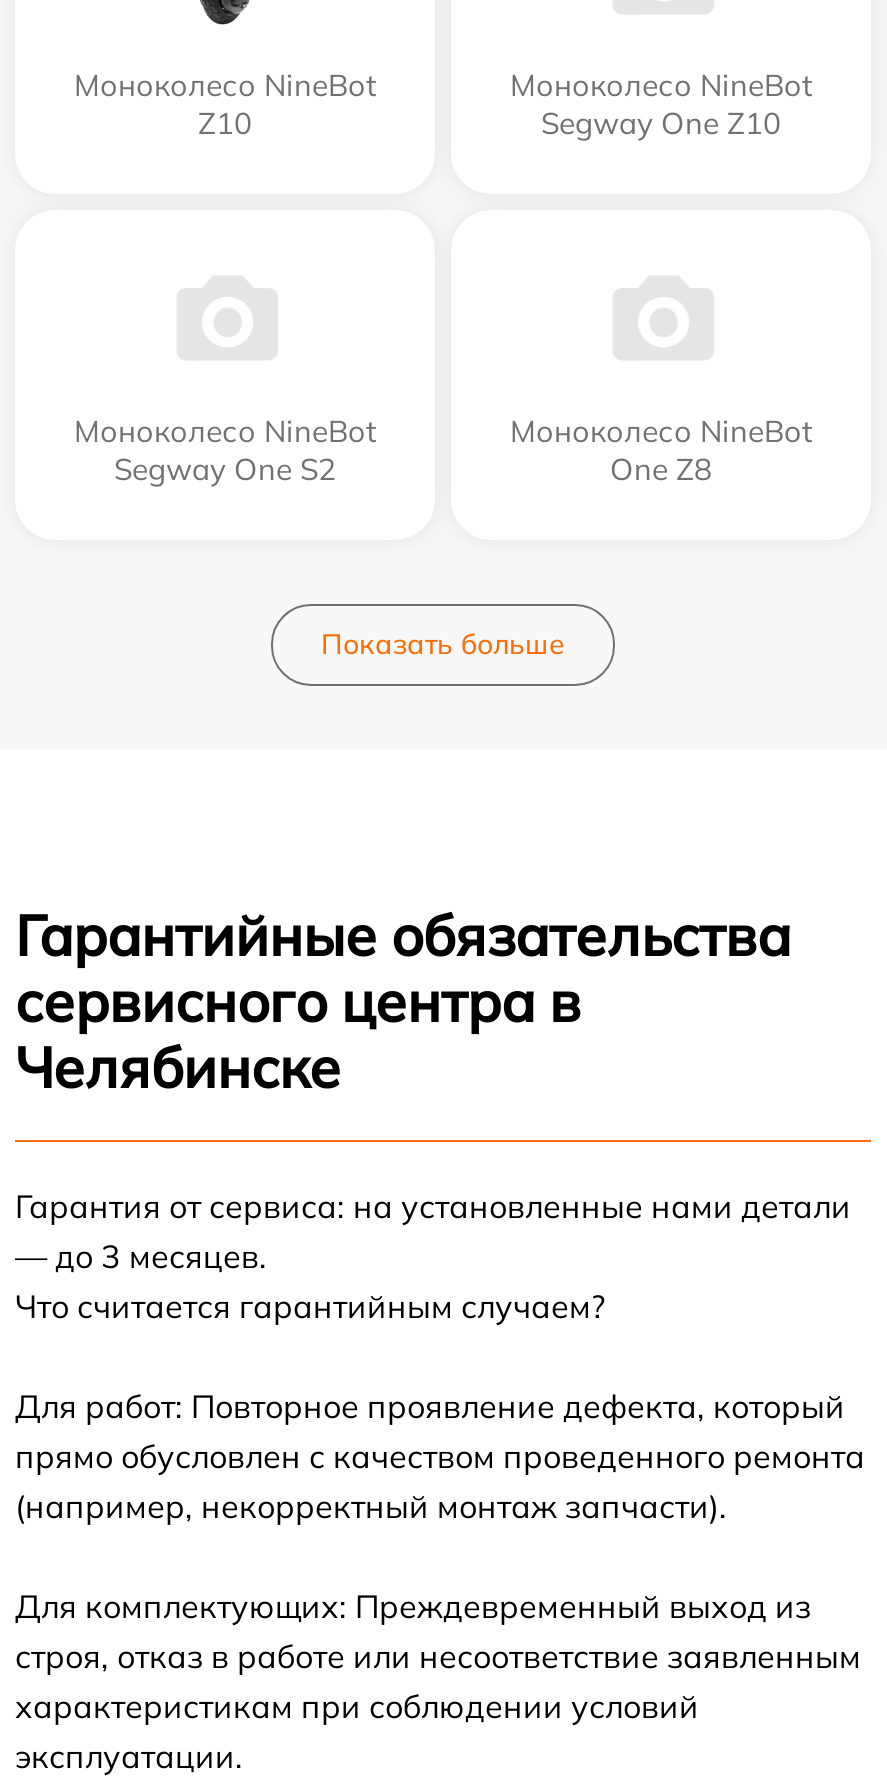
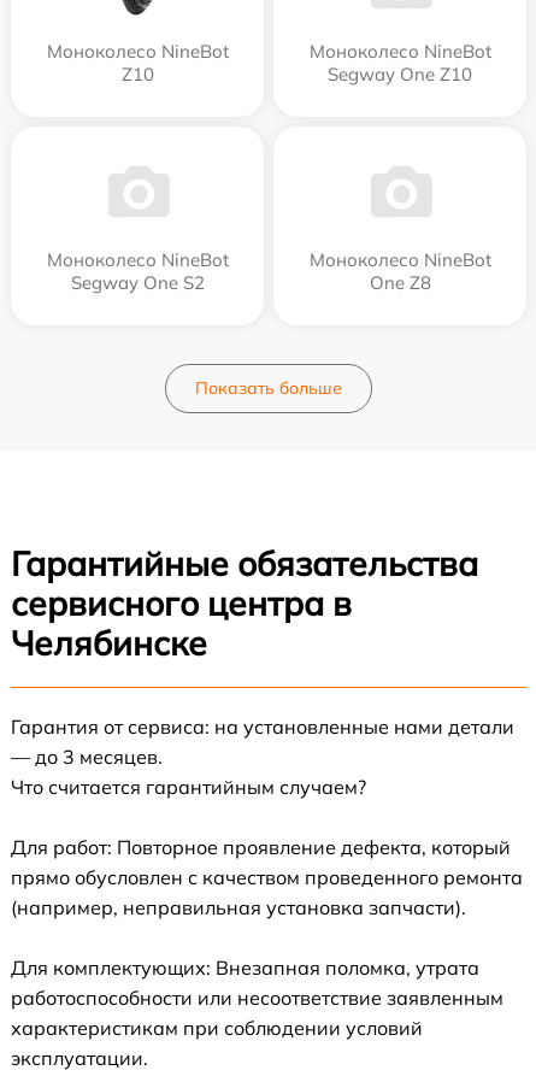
- (например, некорректный монтаж запчасти).
+ (например, неправильная установка запчасти).

- Для комплектующих: Преждевременный выход из
- строя, отказ в работе или несоответствие заявленным
+ Для комплектующих: Внезапная поломка, утрата
+ работоспособности или несоответствие заявленным
